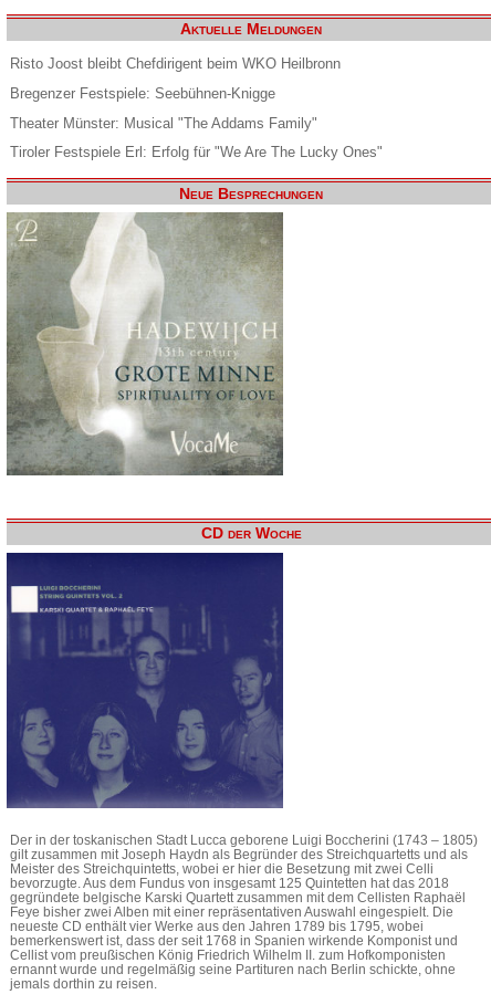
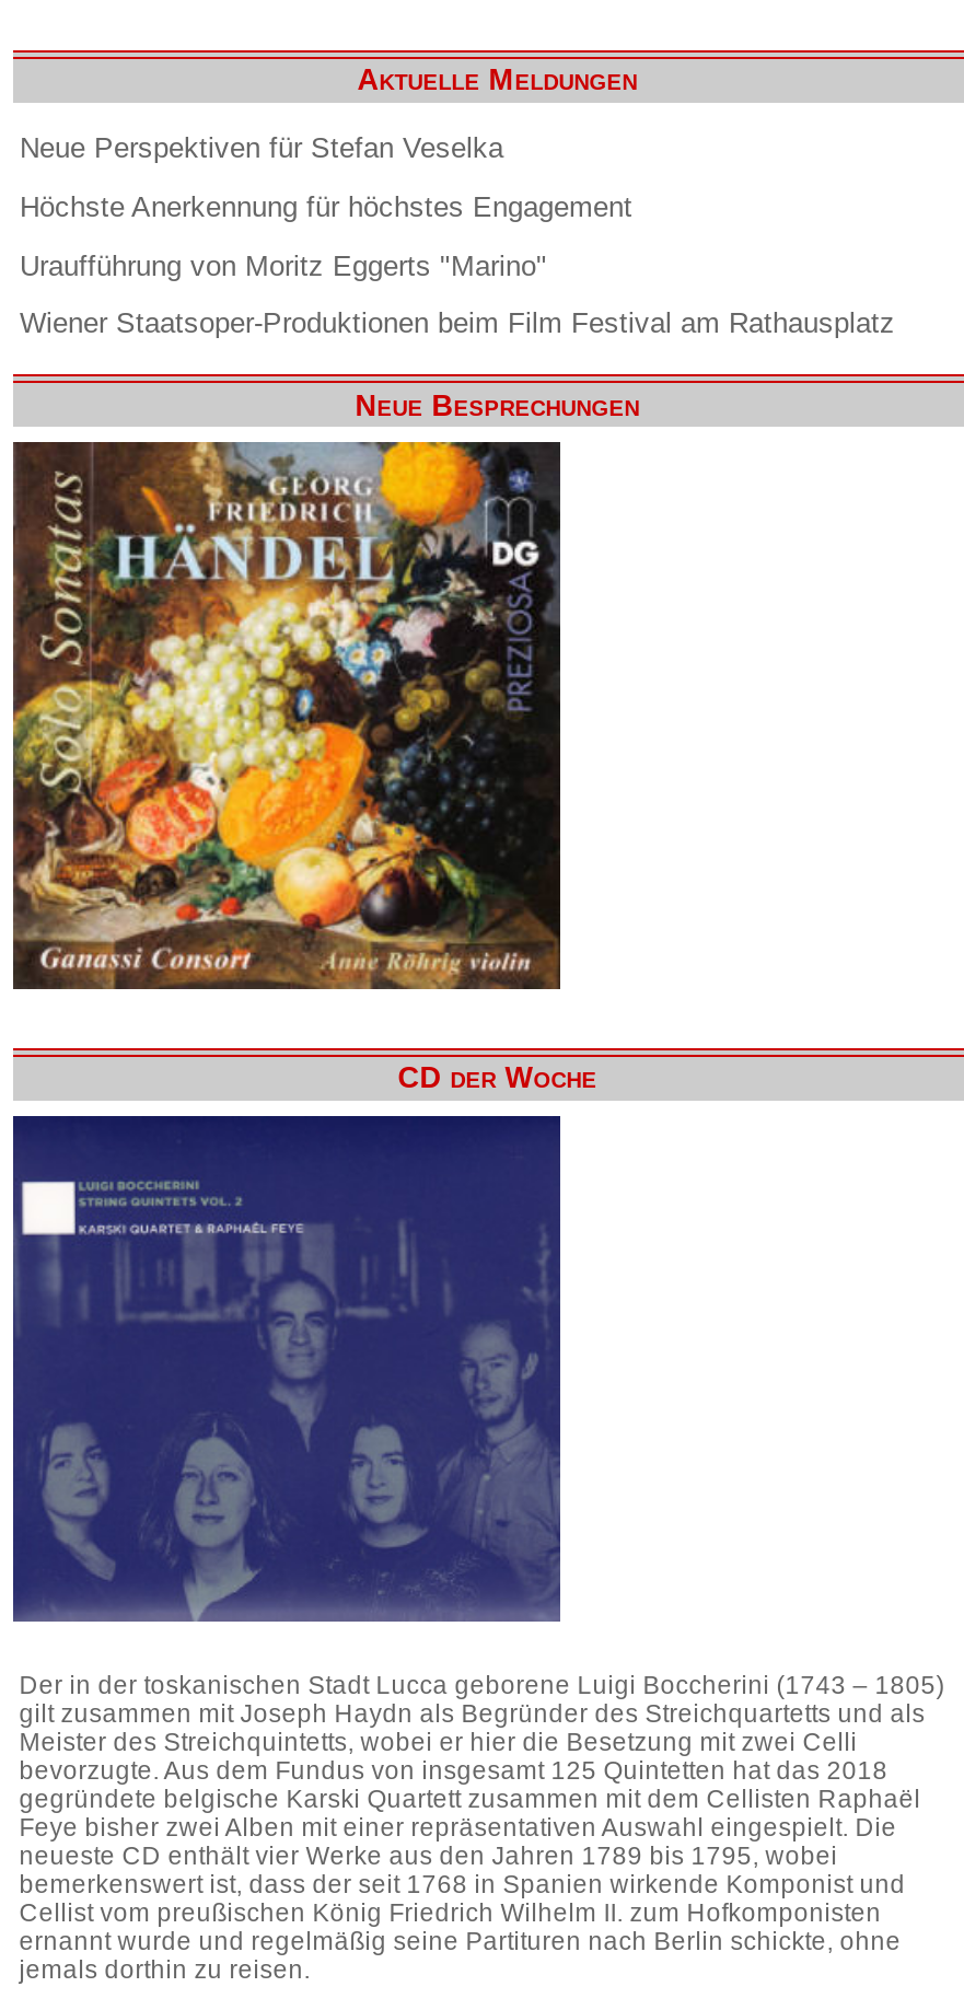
- Risto Joost bleibt Chefdirigent beim WKO Heilbronn
+ Neue Perspektiven für Stefan Veselka

- Bregenzer Festspiele: Seebühnen-Knigge
+ Höchste Anerkennung für höchstes Engagement

- Theater Münster: Musical "The Addams Family"
+ Uraufführung von Moritz Eggerts "Marino"

- Tiroler Festspiele Erl: Erfolg für "We Are The Lucky Ones"
+ Wiener Staatsoper-Produktionen beim Film Festival am Rathausplatz

- [image]
+ [image]
